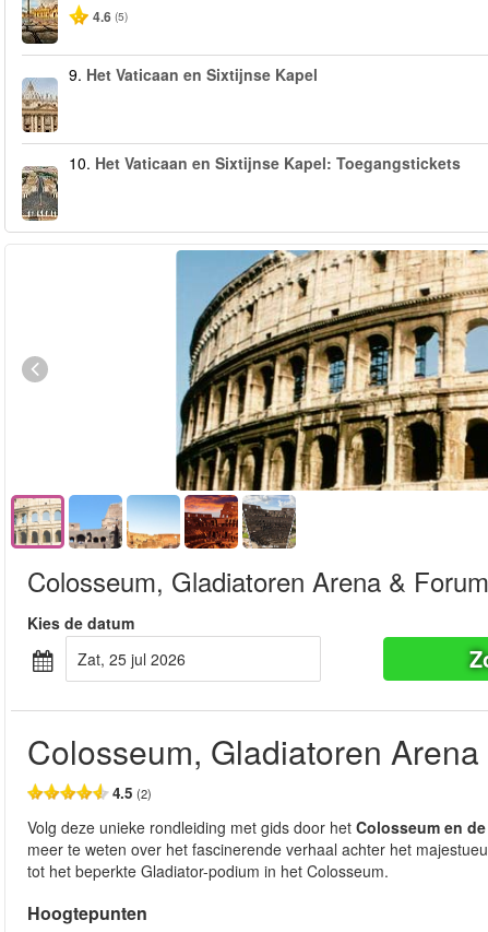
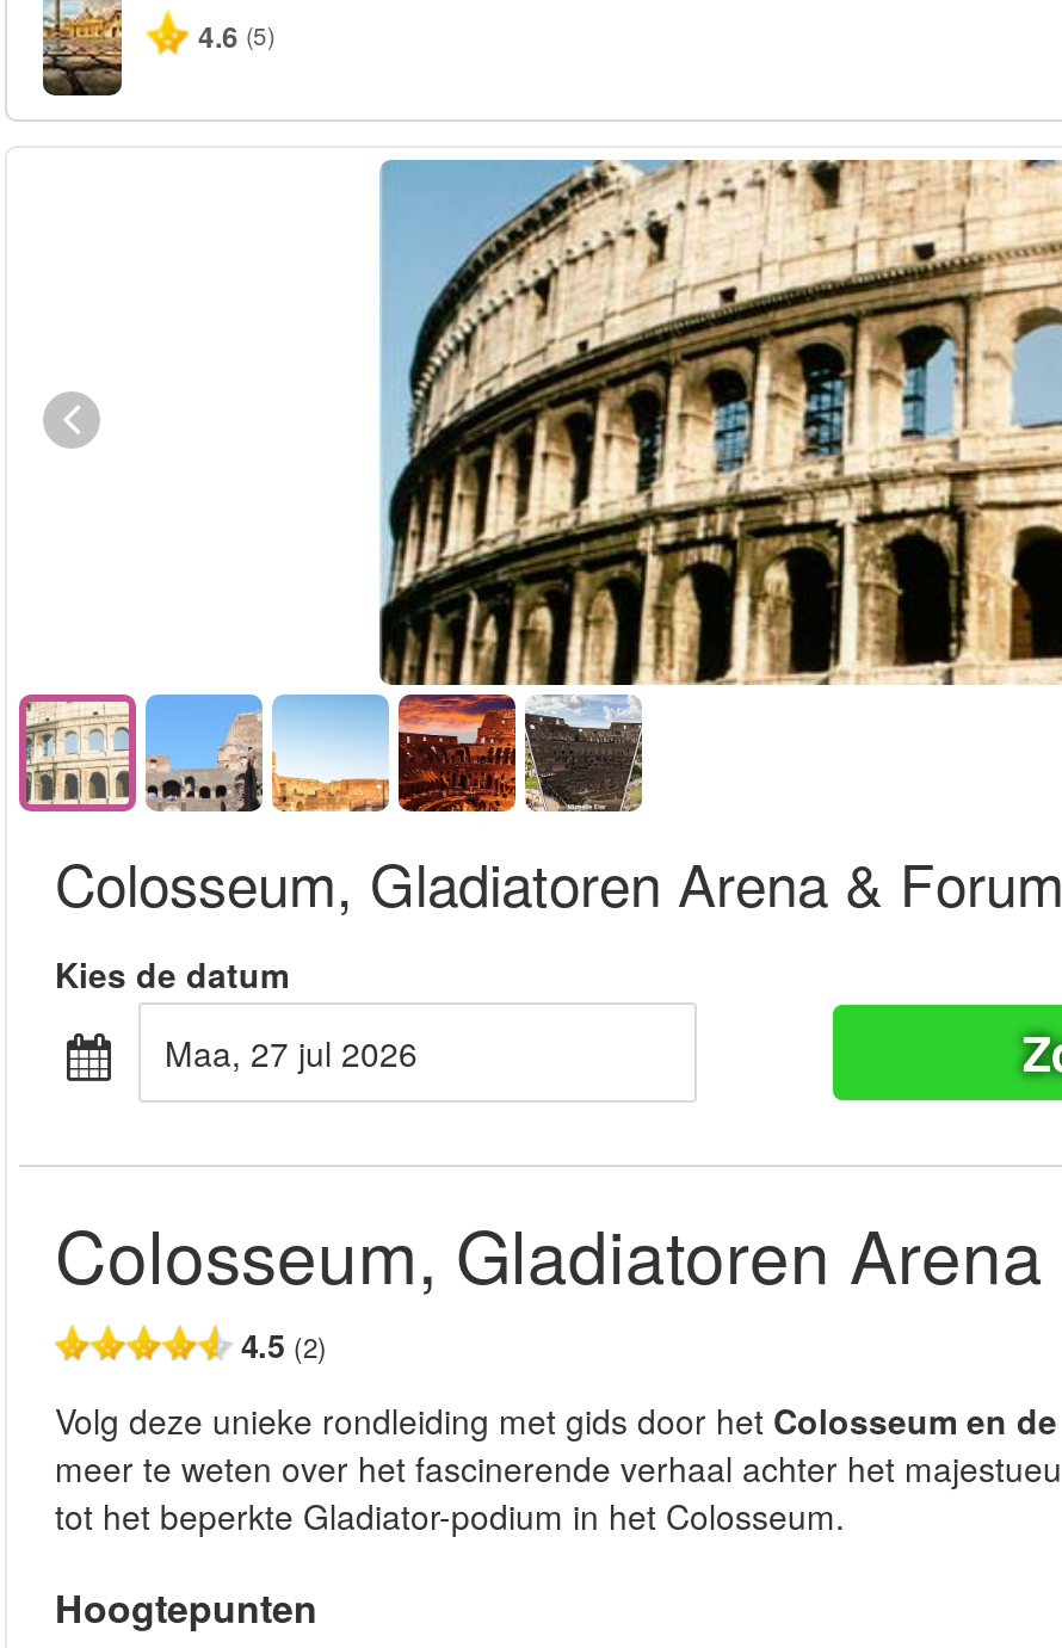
- [image]
- 9. Het Vaticaan en Sixtijnse Kapel

- [image]
- 10. Het Vaticaan en Sixtijnse Kapel: Toegangstickets

- zat, 25 jul 2026
+ maa, 27 jul 2026
